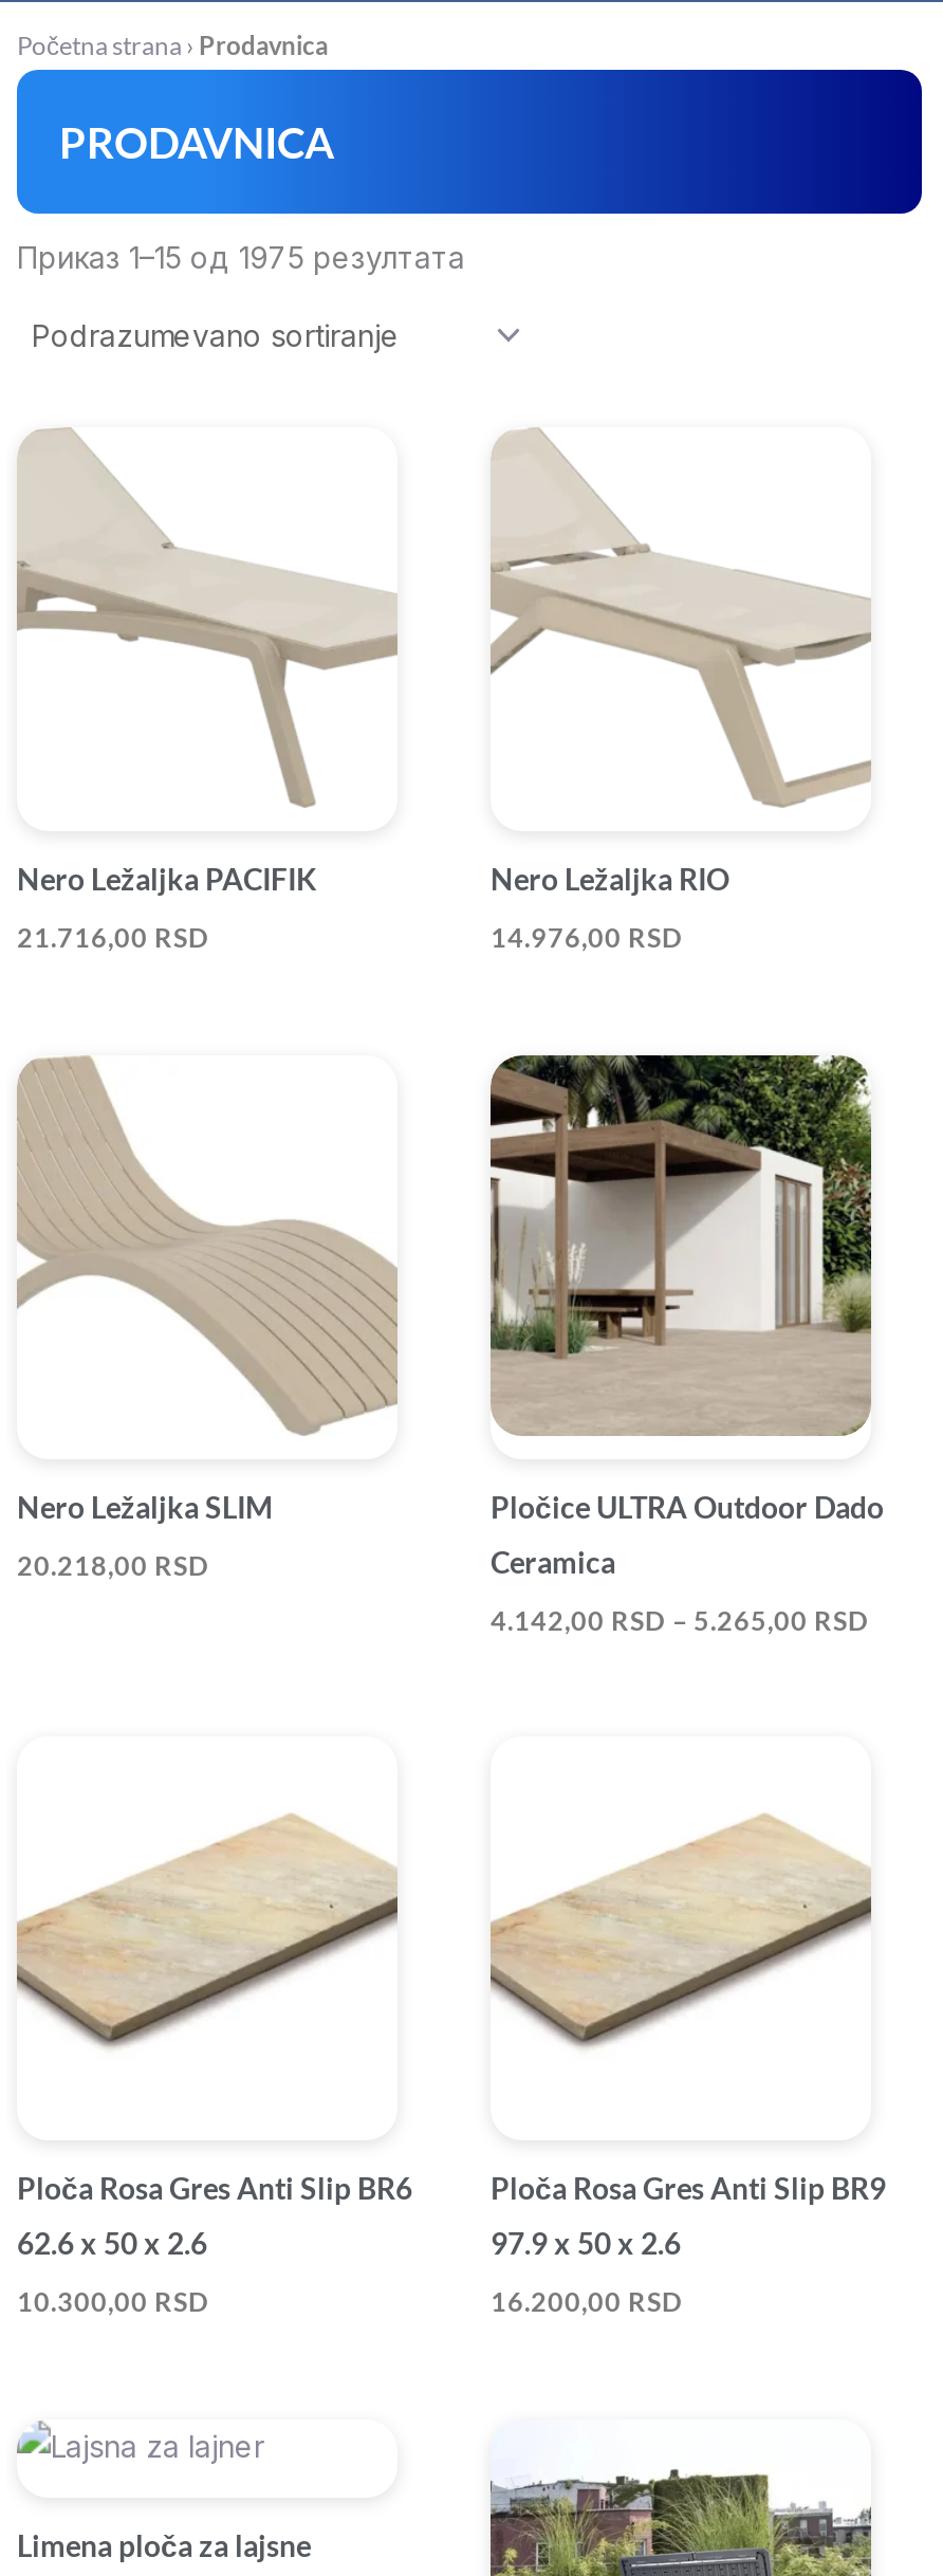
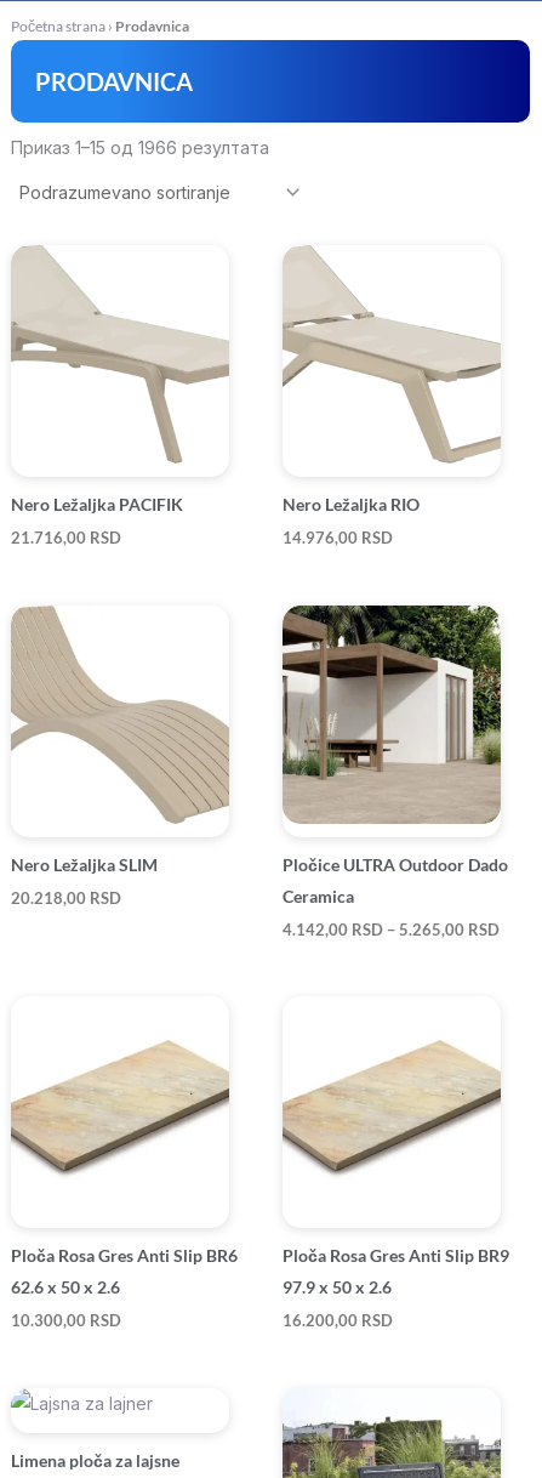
- Приказ 1–15 од 1975 резултата
+ Приказ 1–15 од 1966 резултата
